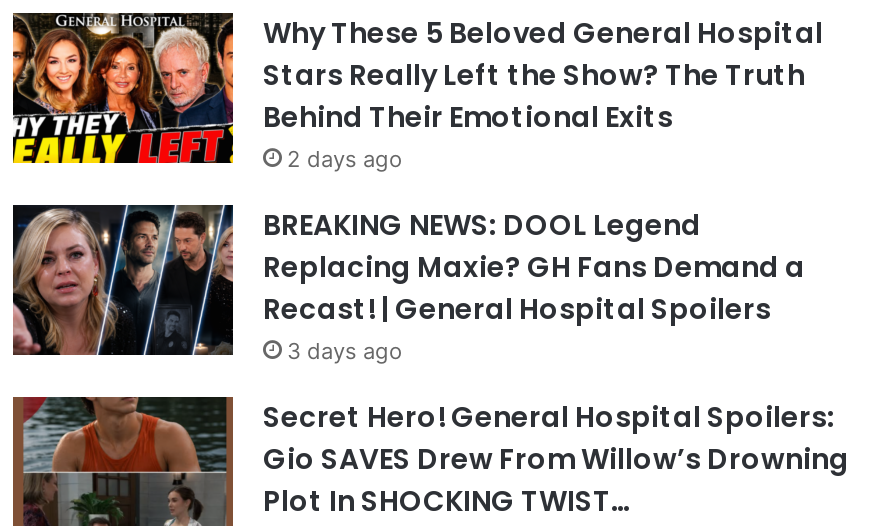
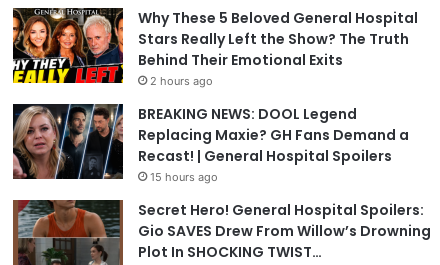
- 2 days ago
+ 2 hours ago

- 3 days ago
+ 15 hours ago
